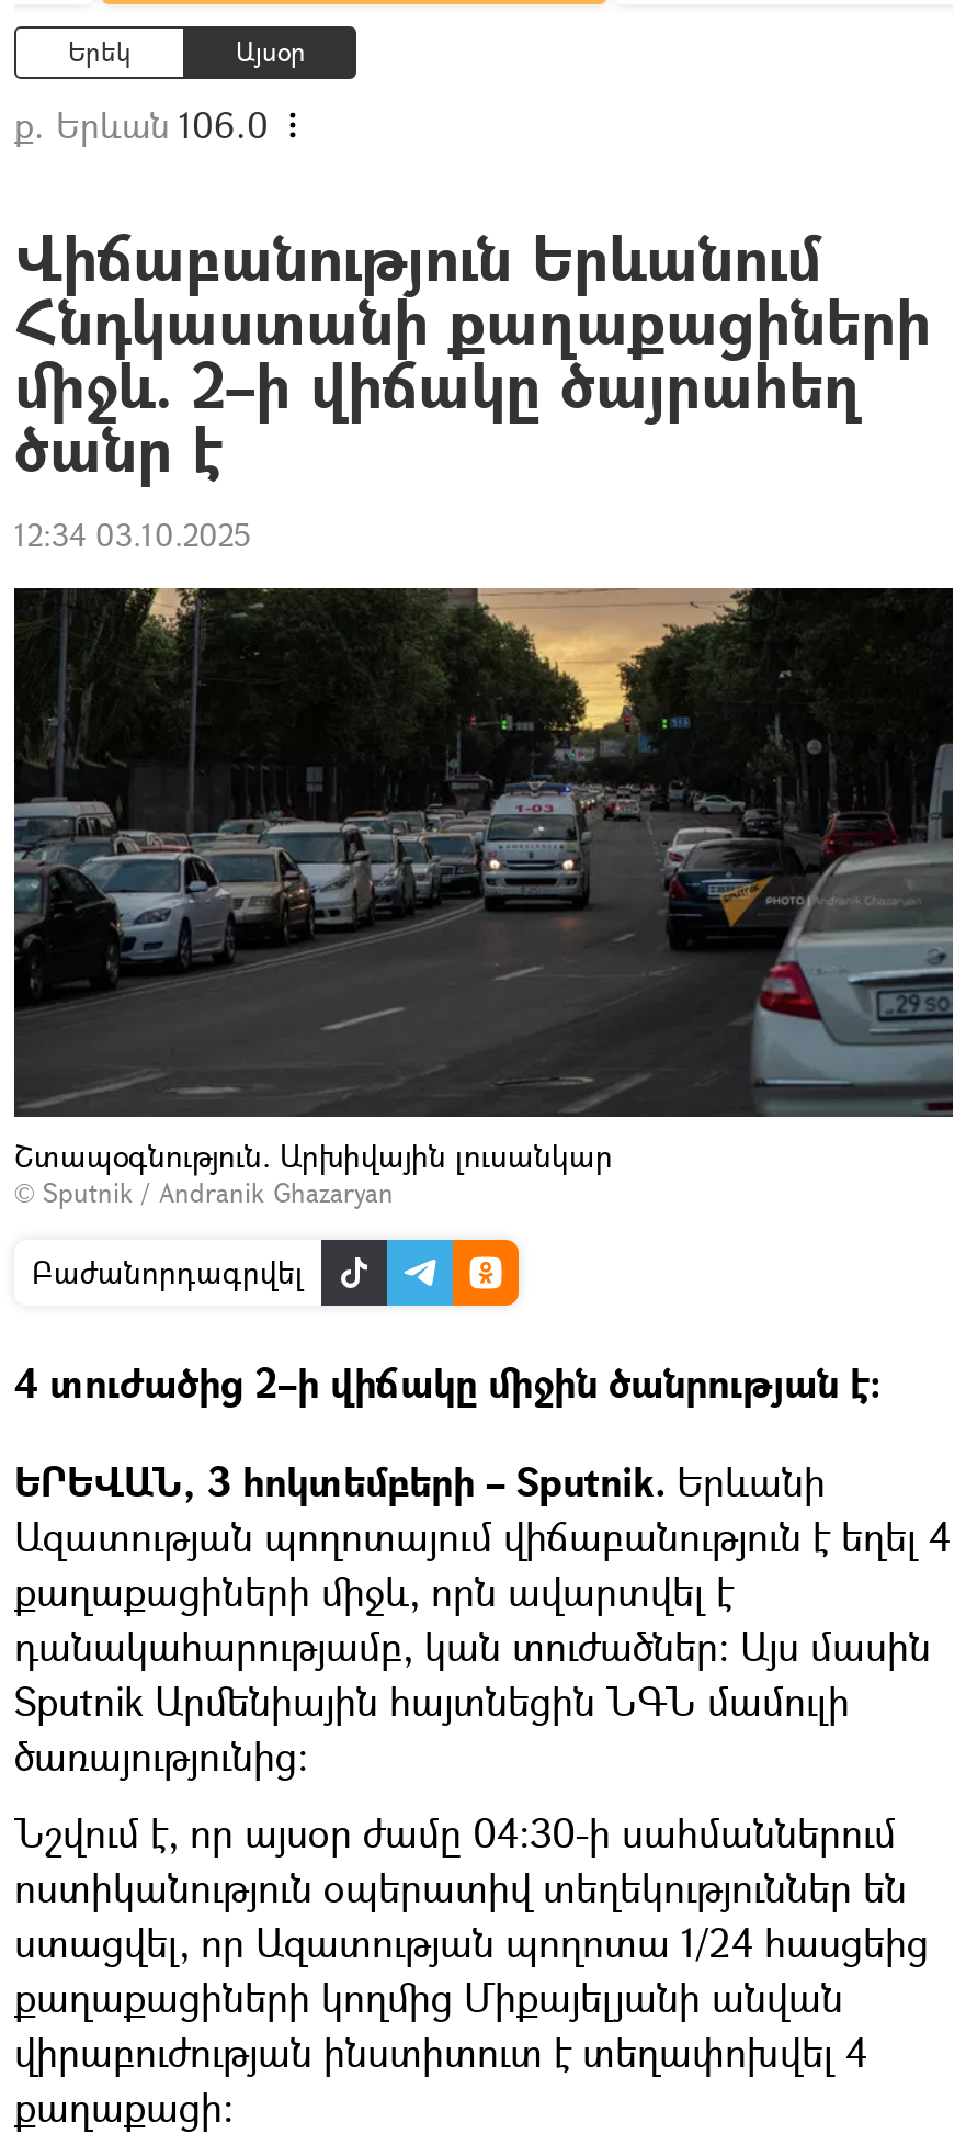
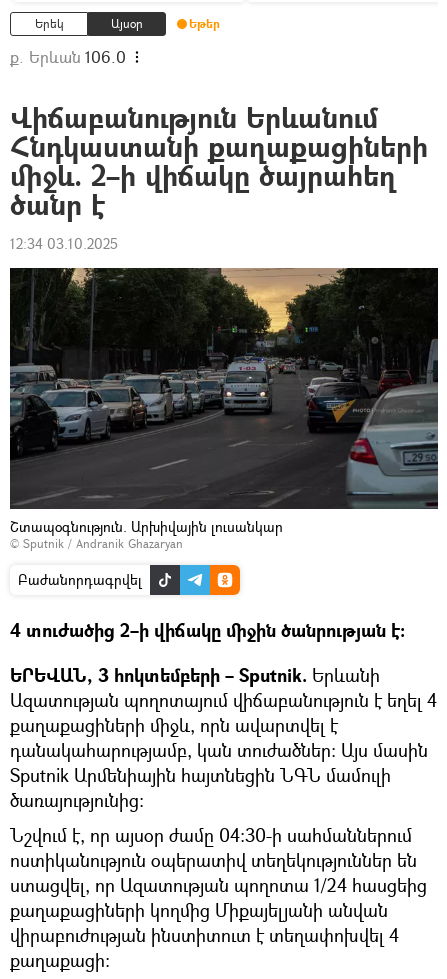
+ Եթեր
